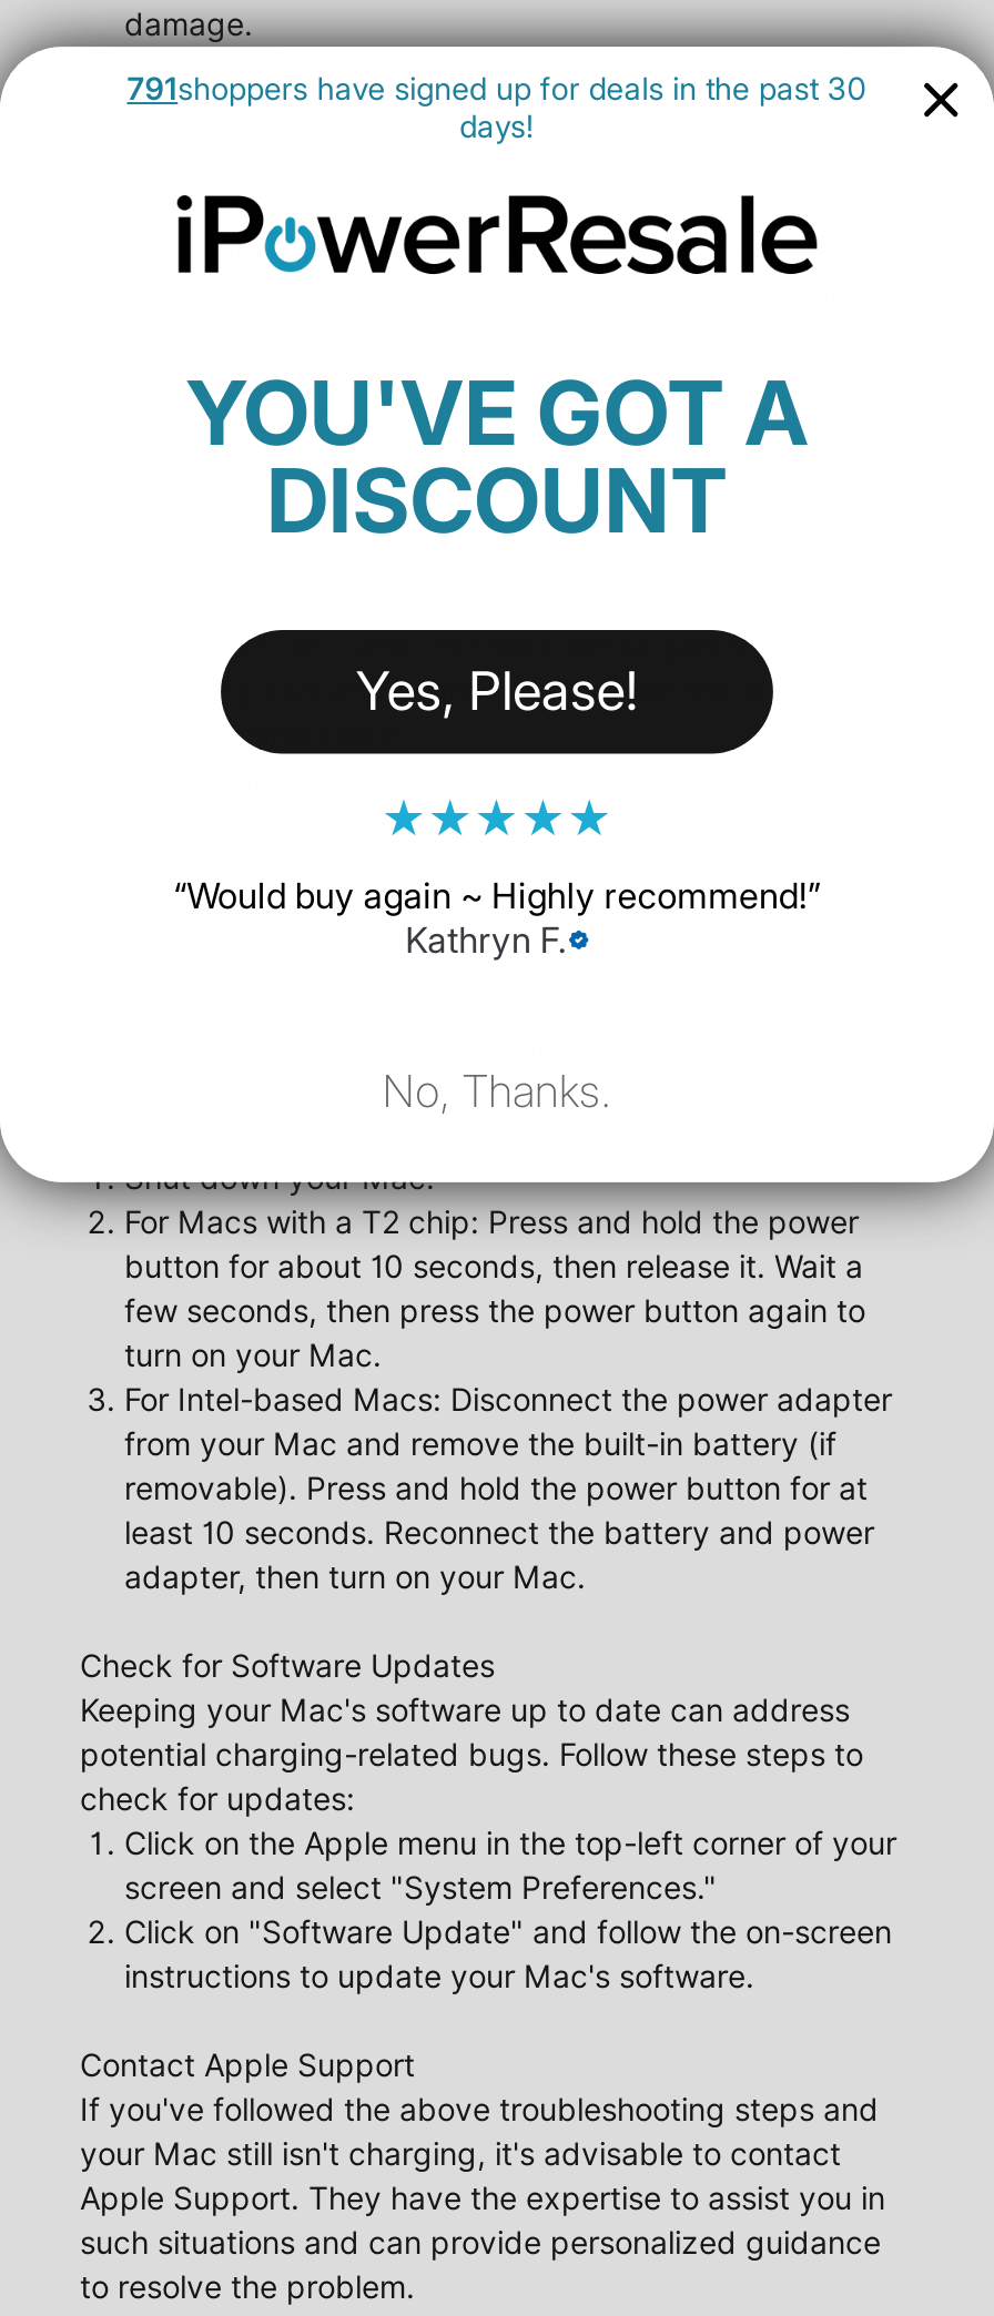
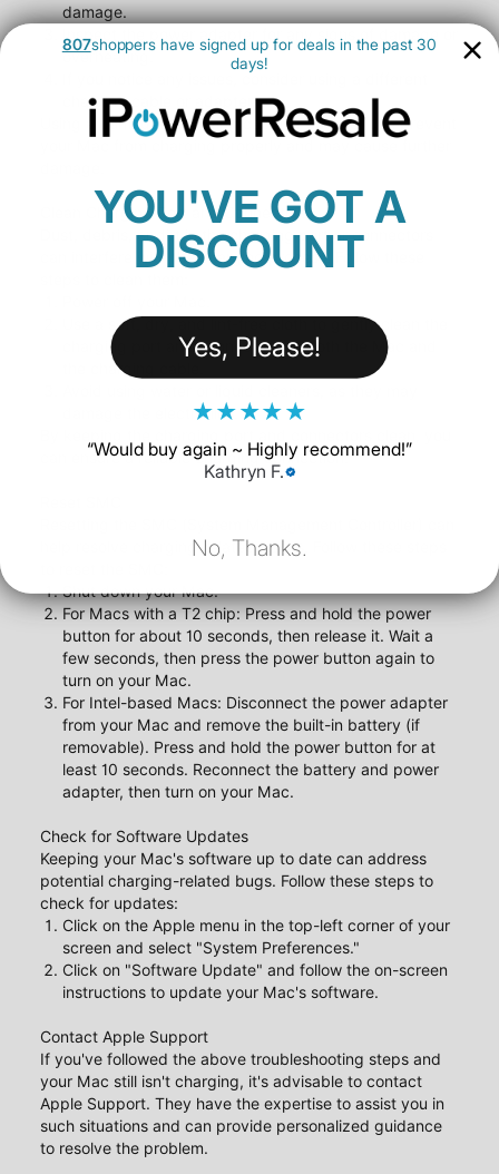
- 791shoppers have signed up for deals in the past 30
+ 807shoppers have signed up for deals in the past 30
